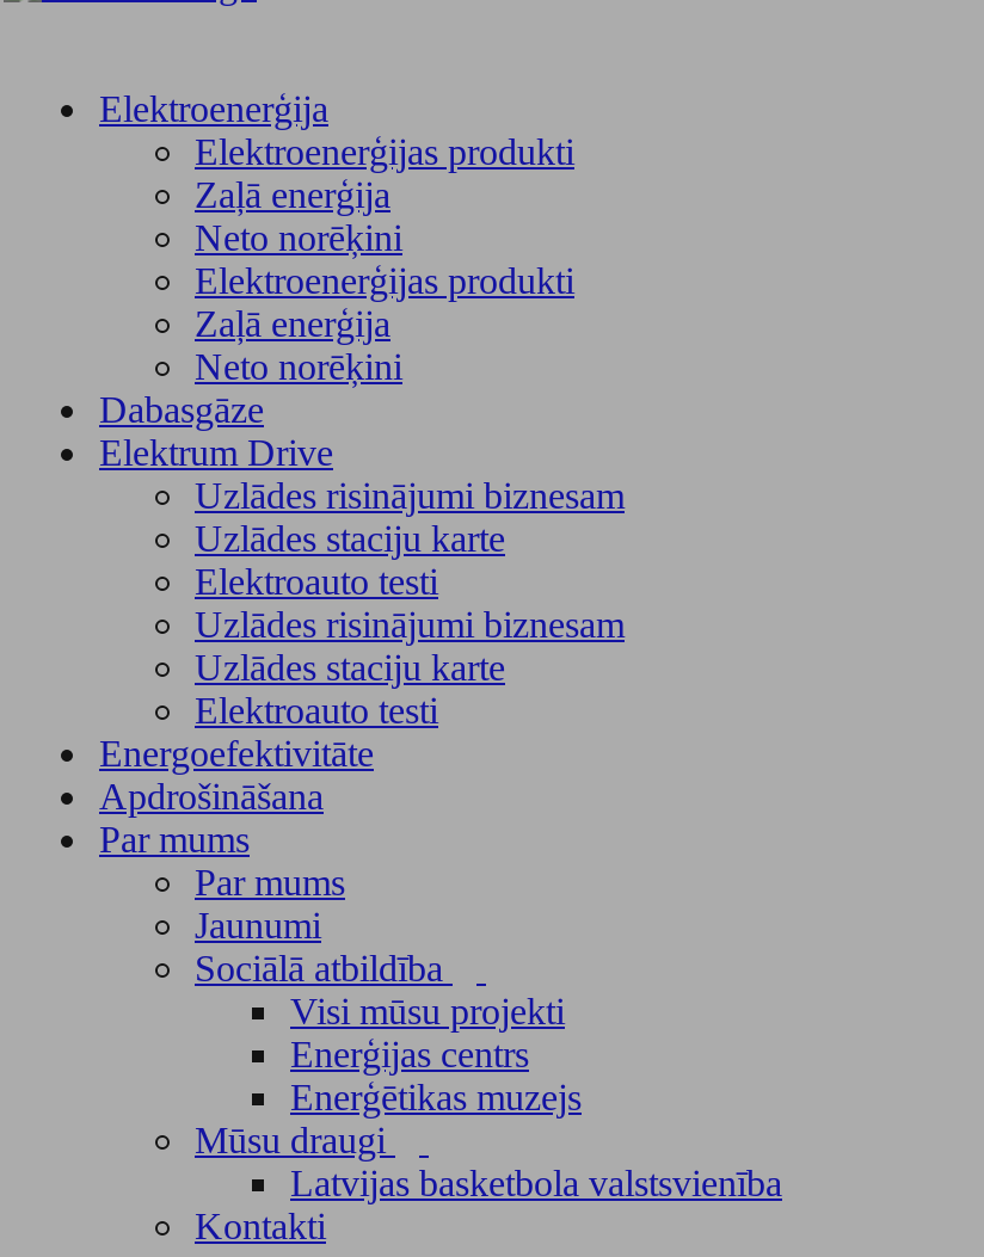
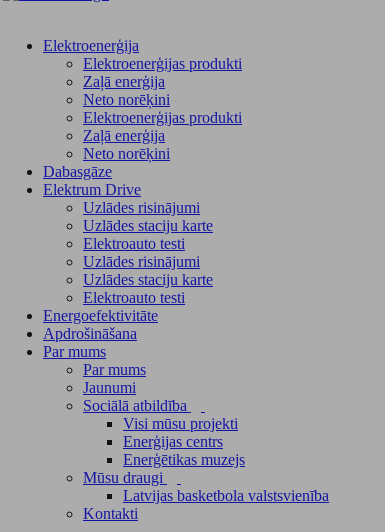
- Uzlādes risinājumi biznesam
+ Uzlādes risinājumi

- Uzlādes risinājumi biznesam
+ Uzlādes risinājumi
